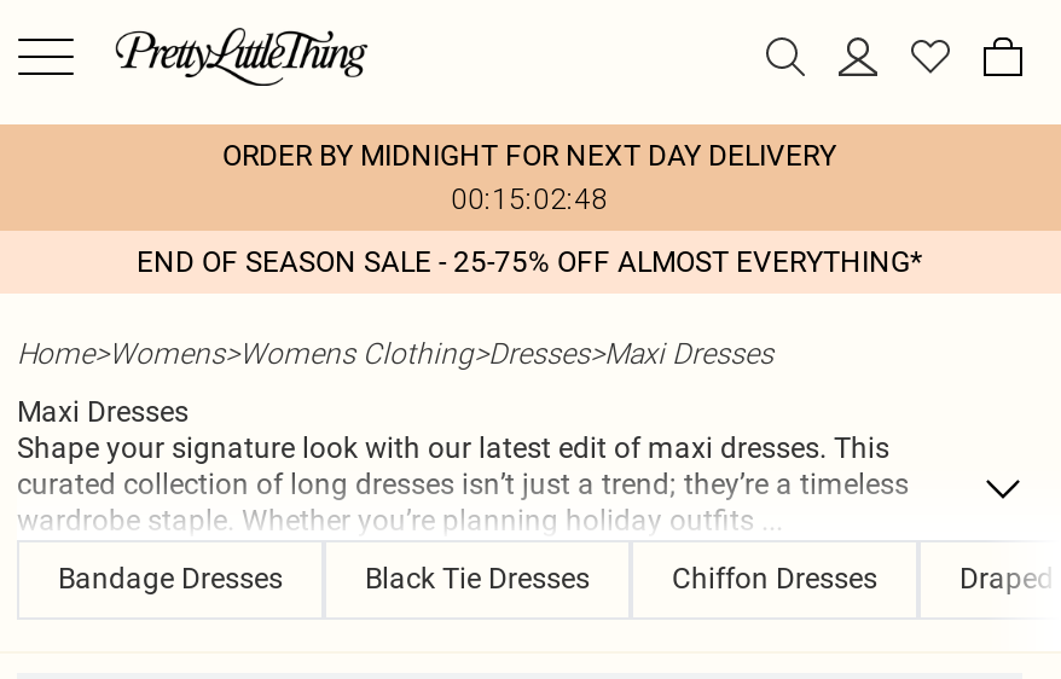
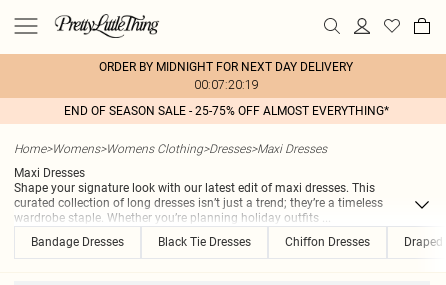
- 00:15:02:48
+ 00:07:20:19
